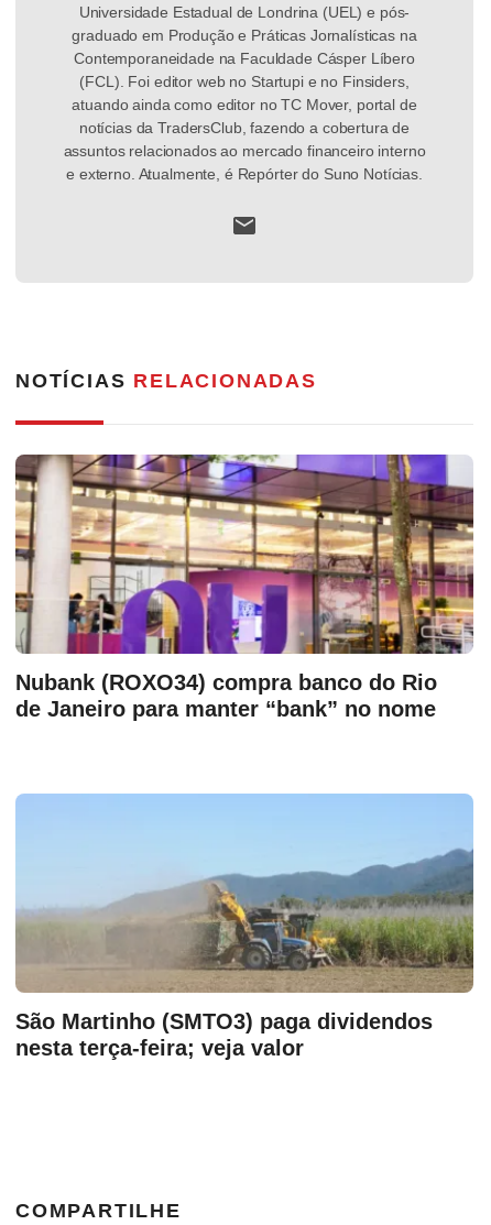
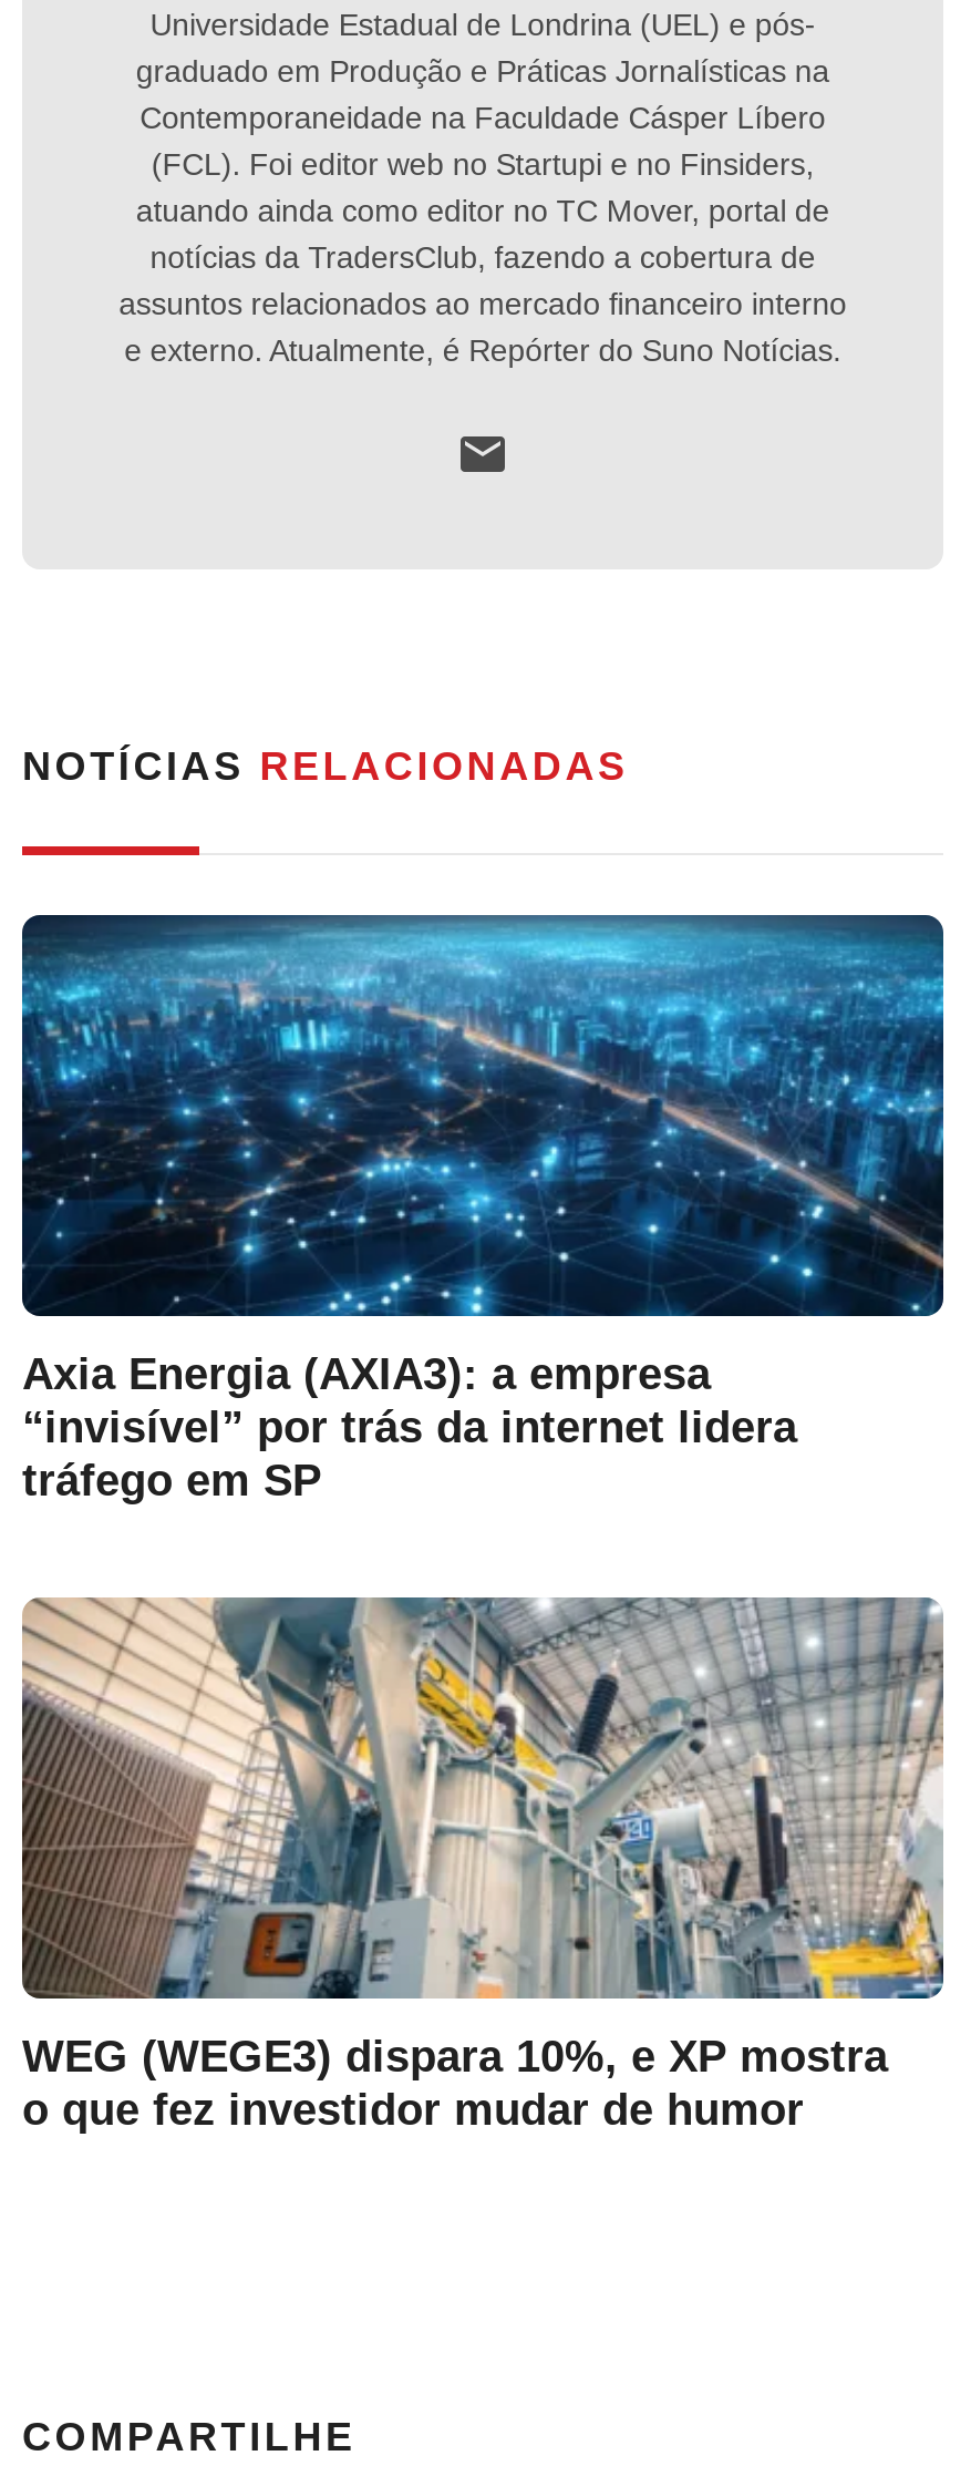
- [image]
- Nubank (ROXO34) compra banco do Rio
- de Janeiro para manter “bank” no nome
+ [image]
+ Axia Energia (AXIA3): a empresa
+ “invisível” por trás da internet lidera
+ tráfego em SP

- [image]
- São Martinho (SMTO3) paga dividendos
- nesta terça-feira; veja valor
+ [image]
+ WEG (WEGE3) dispara 10%, e XP mostra
+ o que fez investidor mudar de humor
